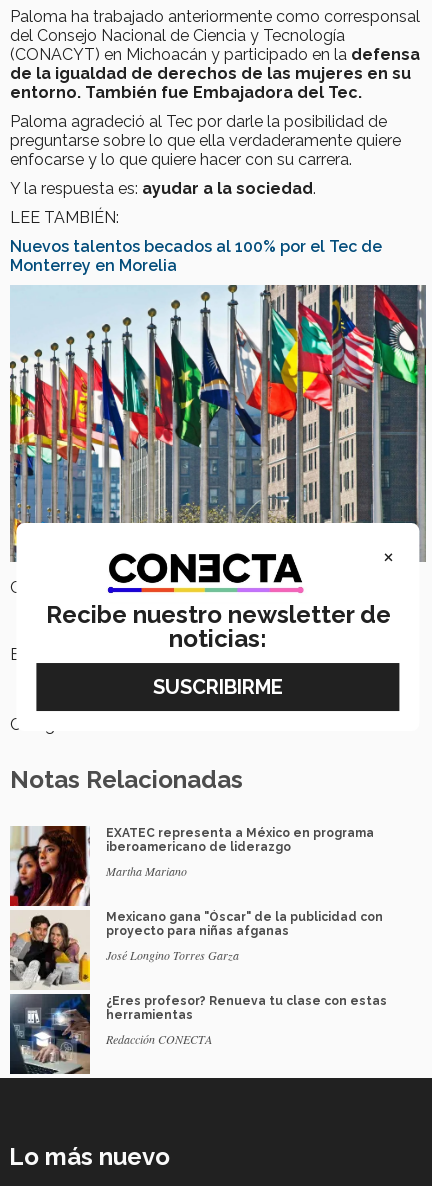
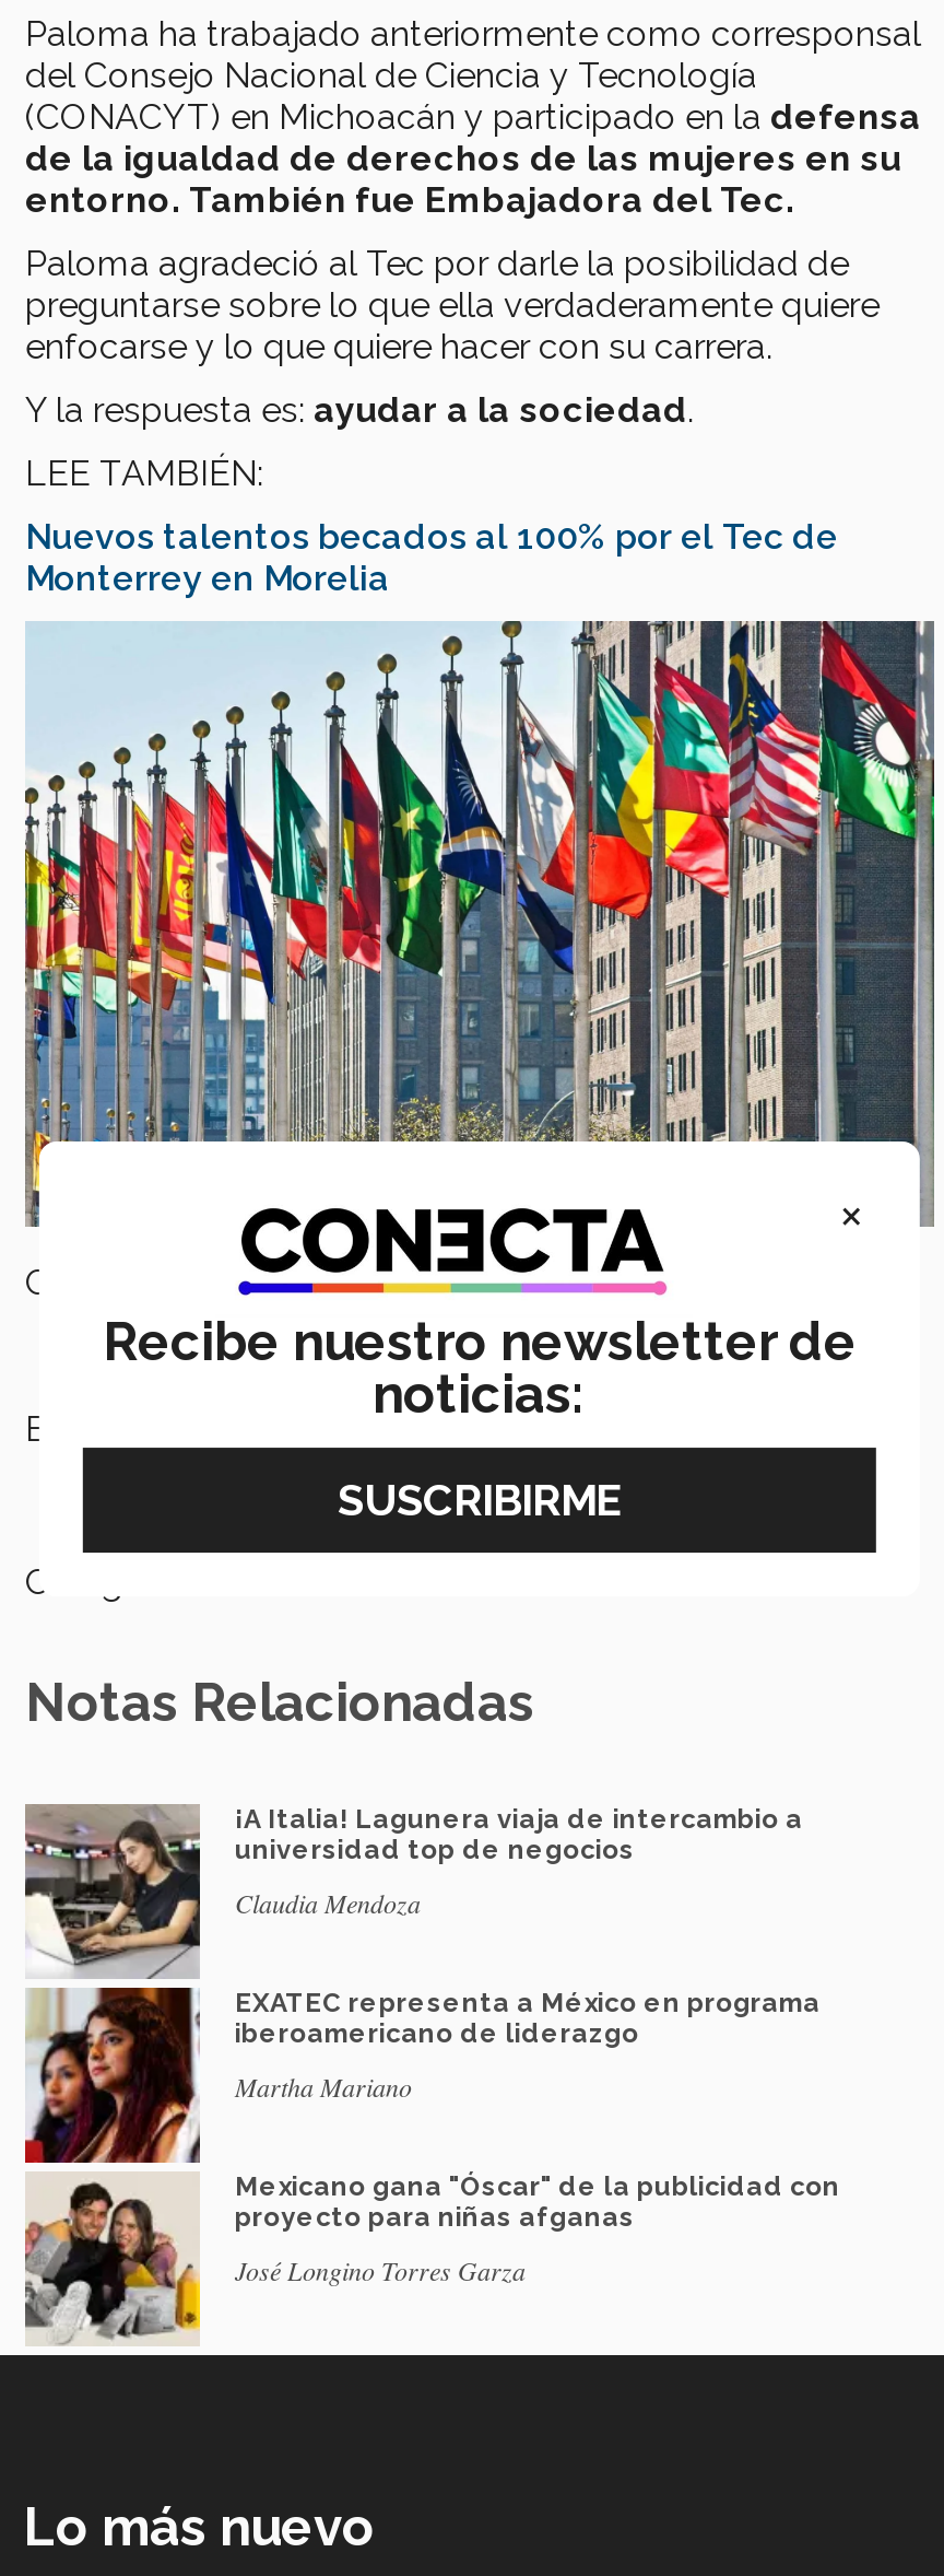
+ [image]
+ ¡A Italia! Lagunera viaja de intercambio a
+ universidad top de negocios
+ Claudia Mendoza

moved down: EXATEC representa a México en programa | iberoamericano de liderazgo | Martha Mariano | Mexicano gana "Óscar" de la publicidad con | proyecto para niñas afganas | José Longino Torres Garza

- [image]
- ¿Eres profesor? Renueva tu clase con estas
- herramientas
- Redacción CONECTA
